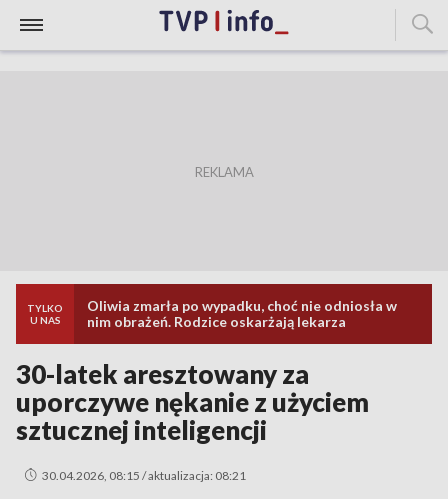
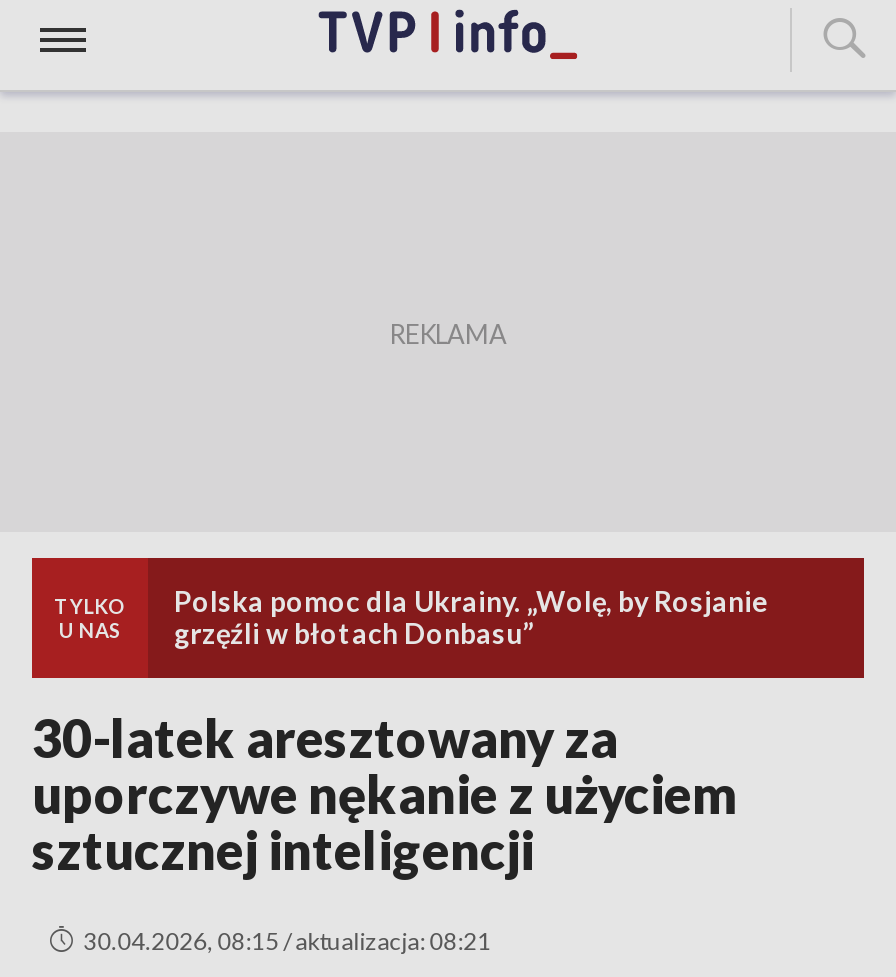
- Oliwia zmarła po wypadku, choć nie odniosła w
- nim obrażeń. Rodzice oskarżają lekarza
+ Polska pomoc dla Ukrainy. „Wolę, by Rosjanie
+ grzęźli w błotach Donbasu”
